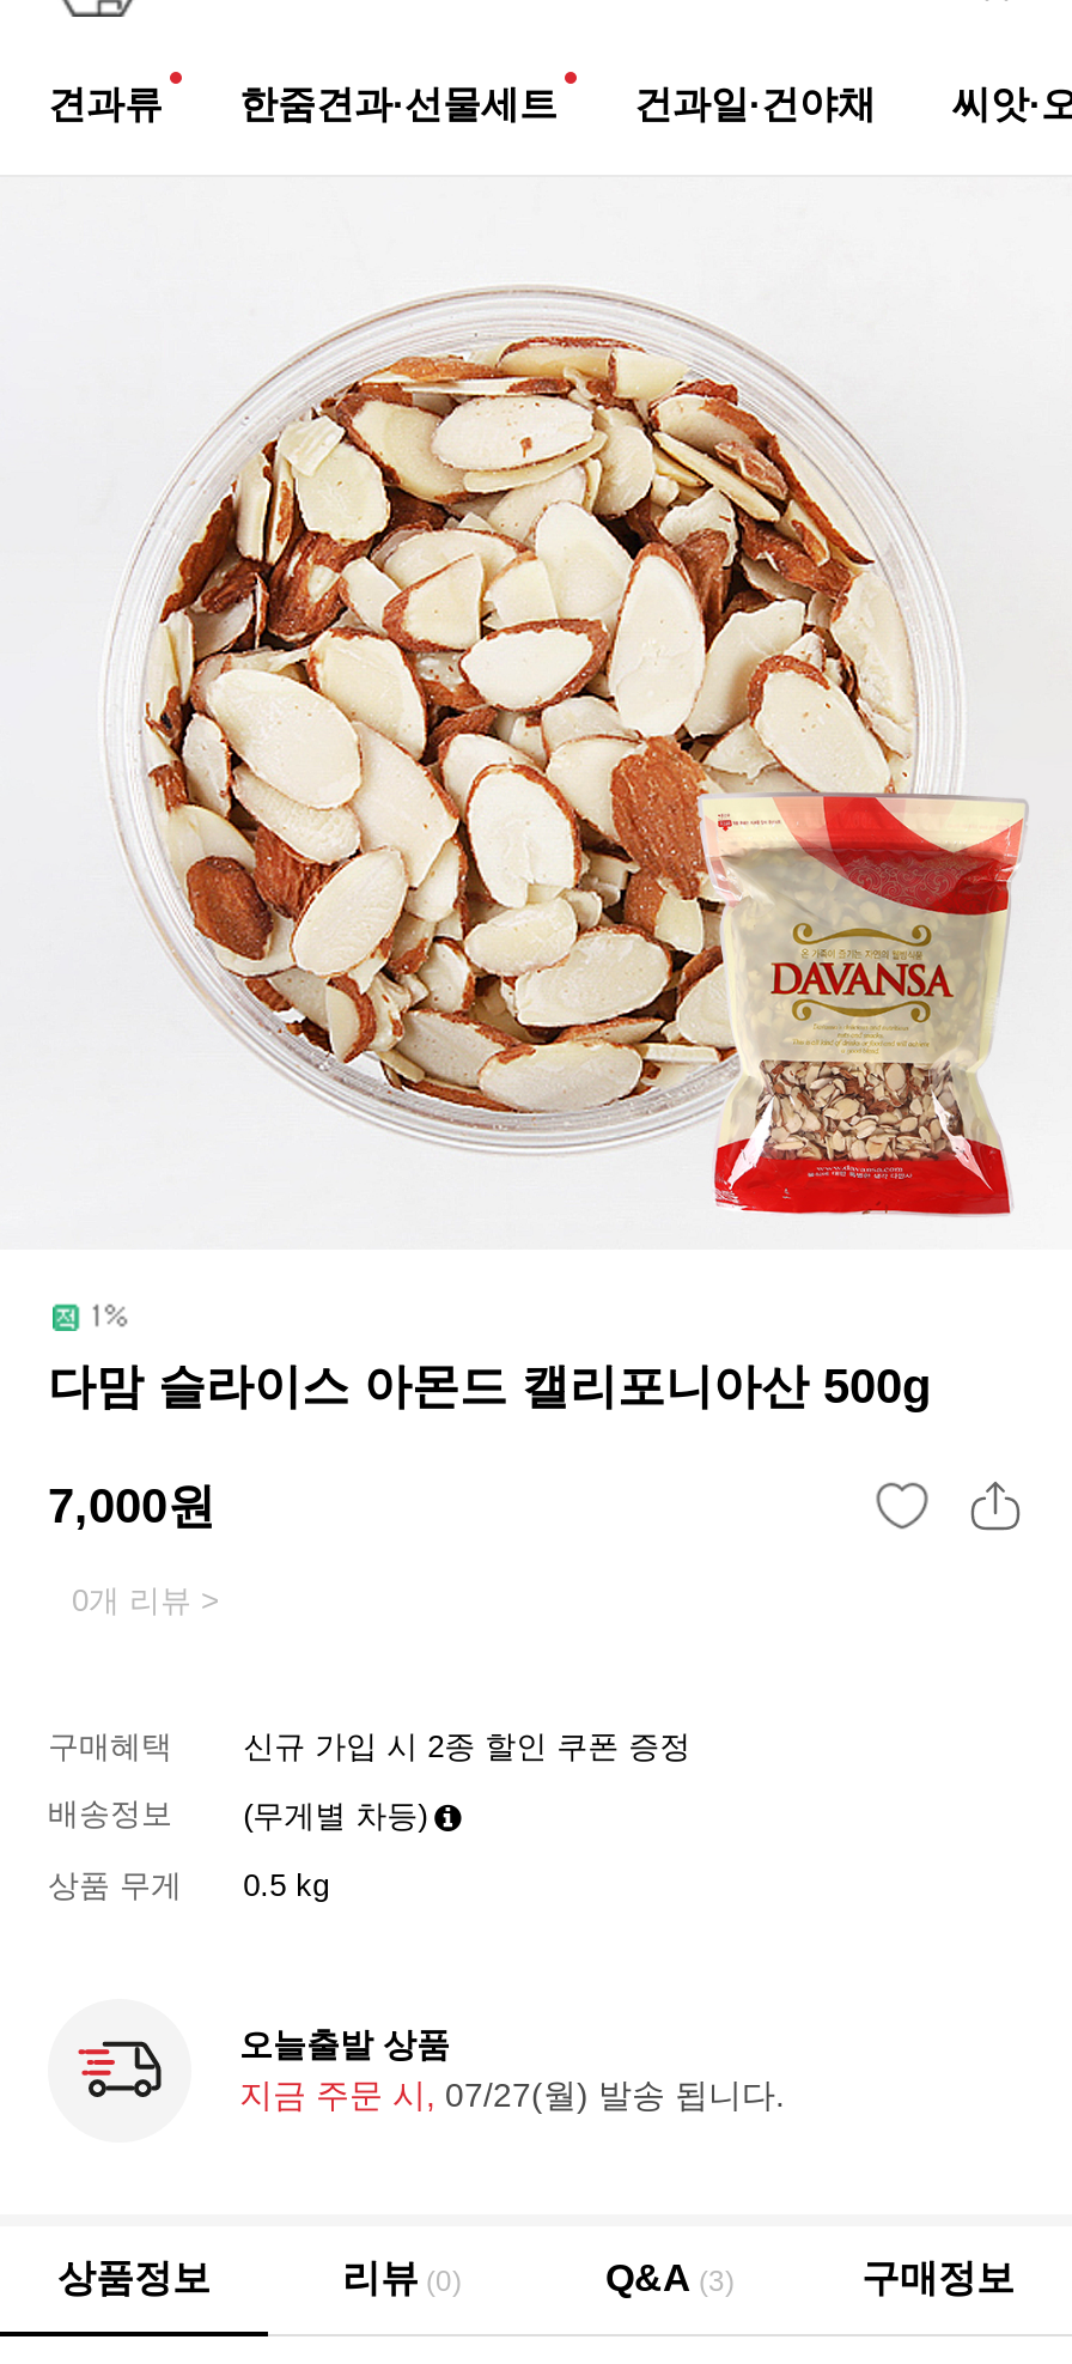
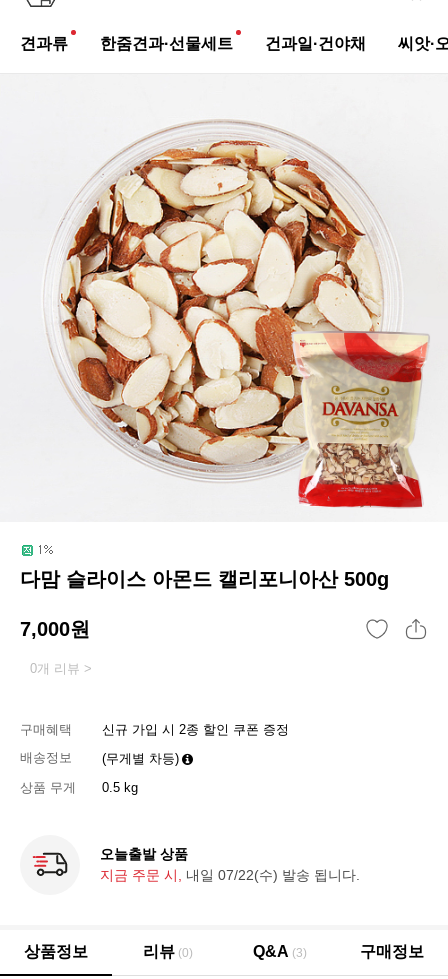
- 지금 주문 시, 07/27(월) 발송 됩니다.
+ 지금 주문 시, 내일 07/22(수) 발송 됩니다.
